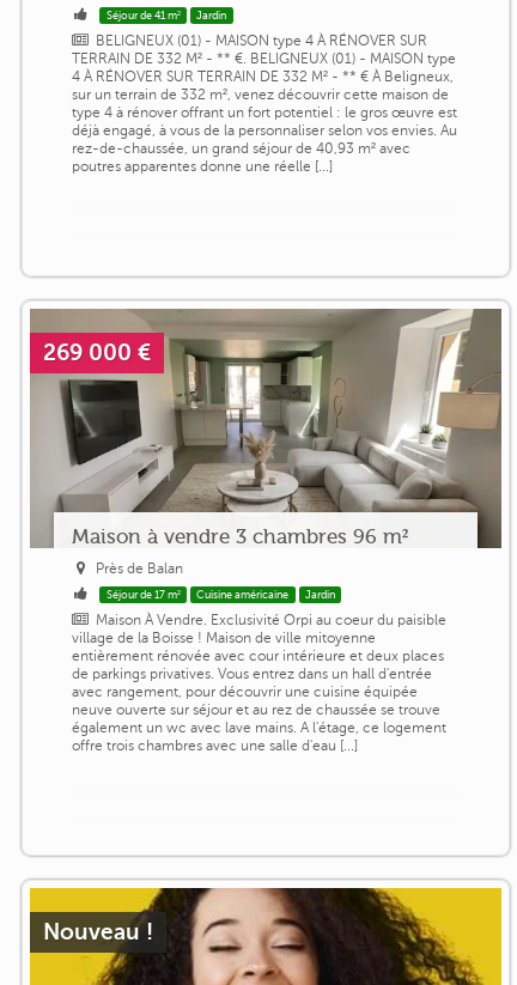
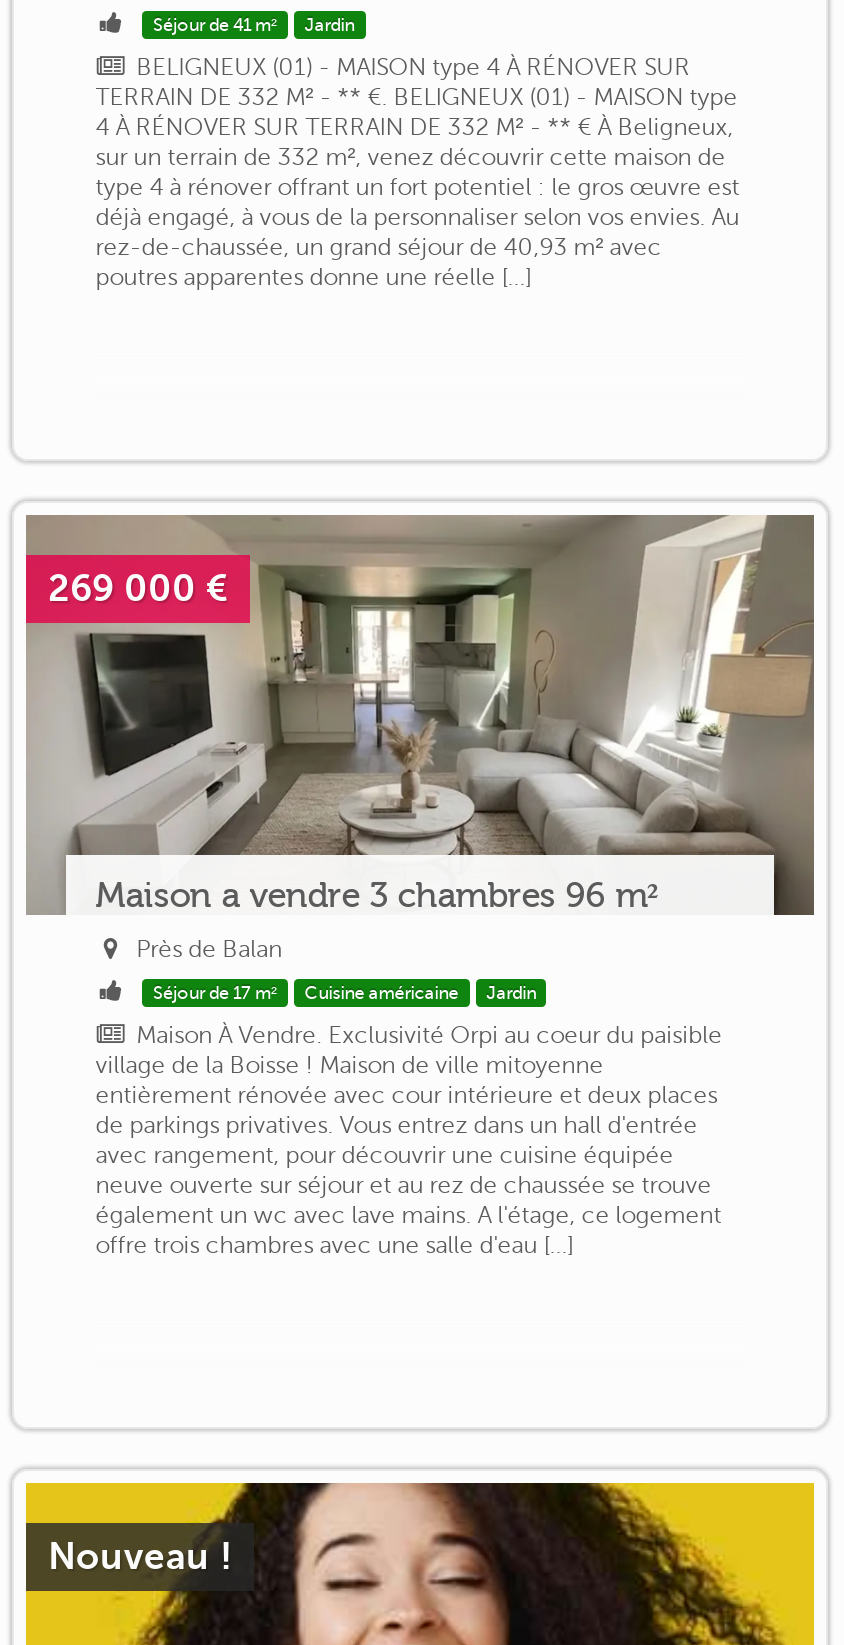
- Maison à vendre 3 chambres 96 m²
+ Maison a vendre 3 chambres 96 m²
